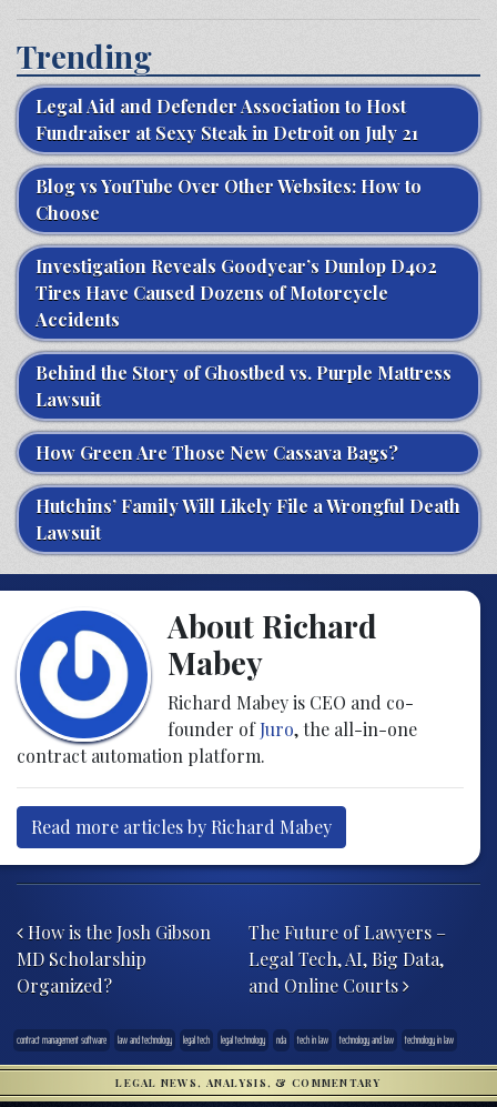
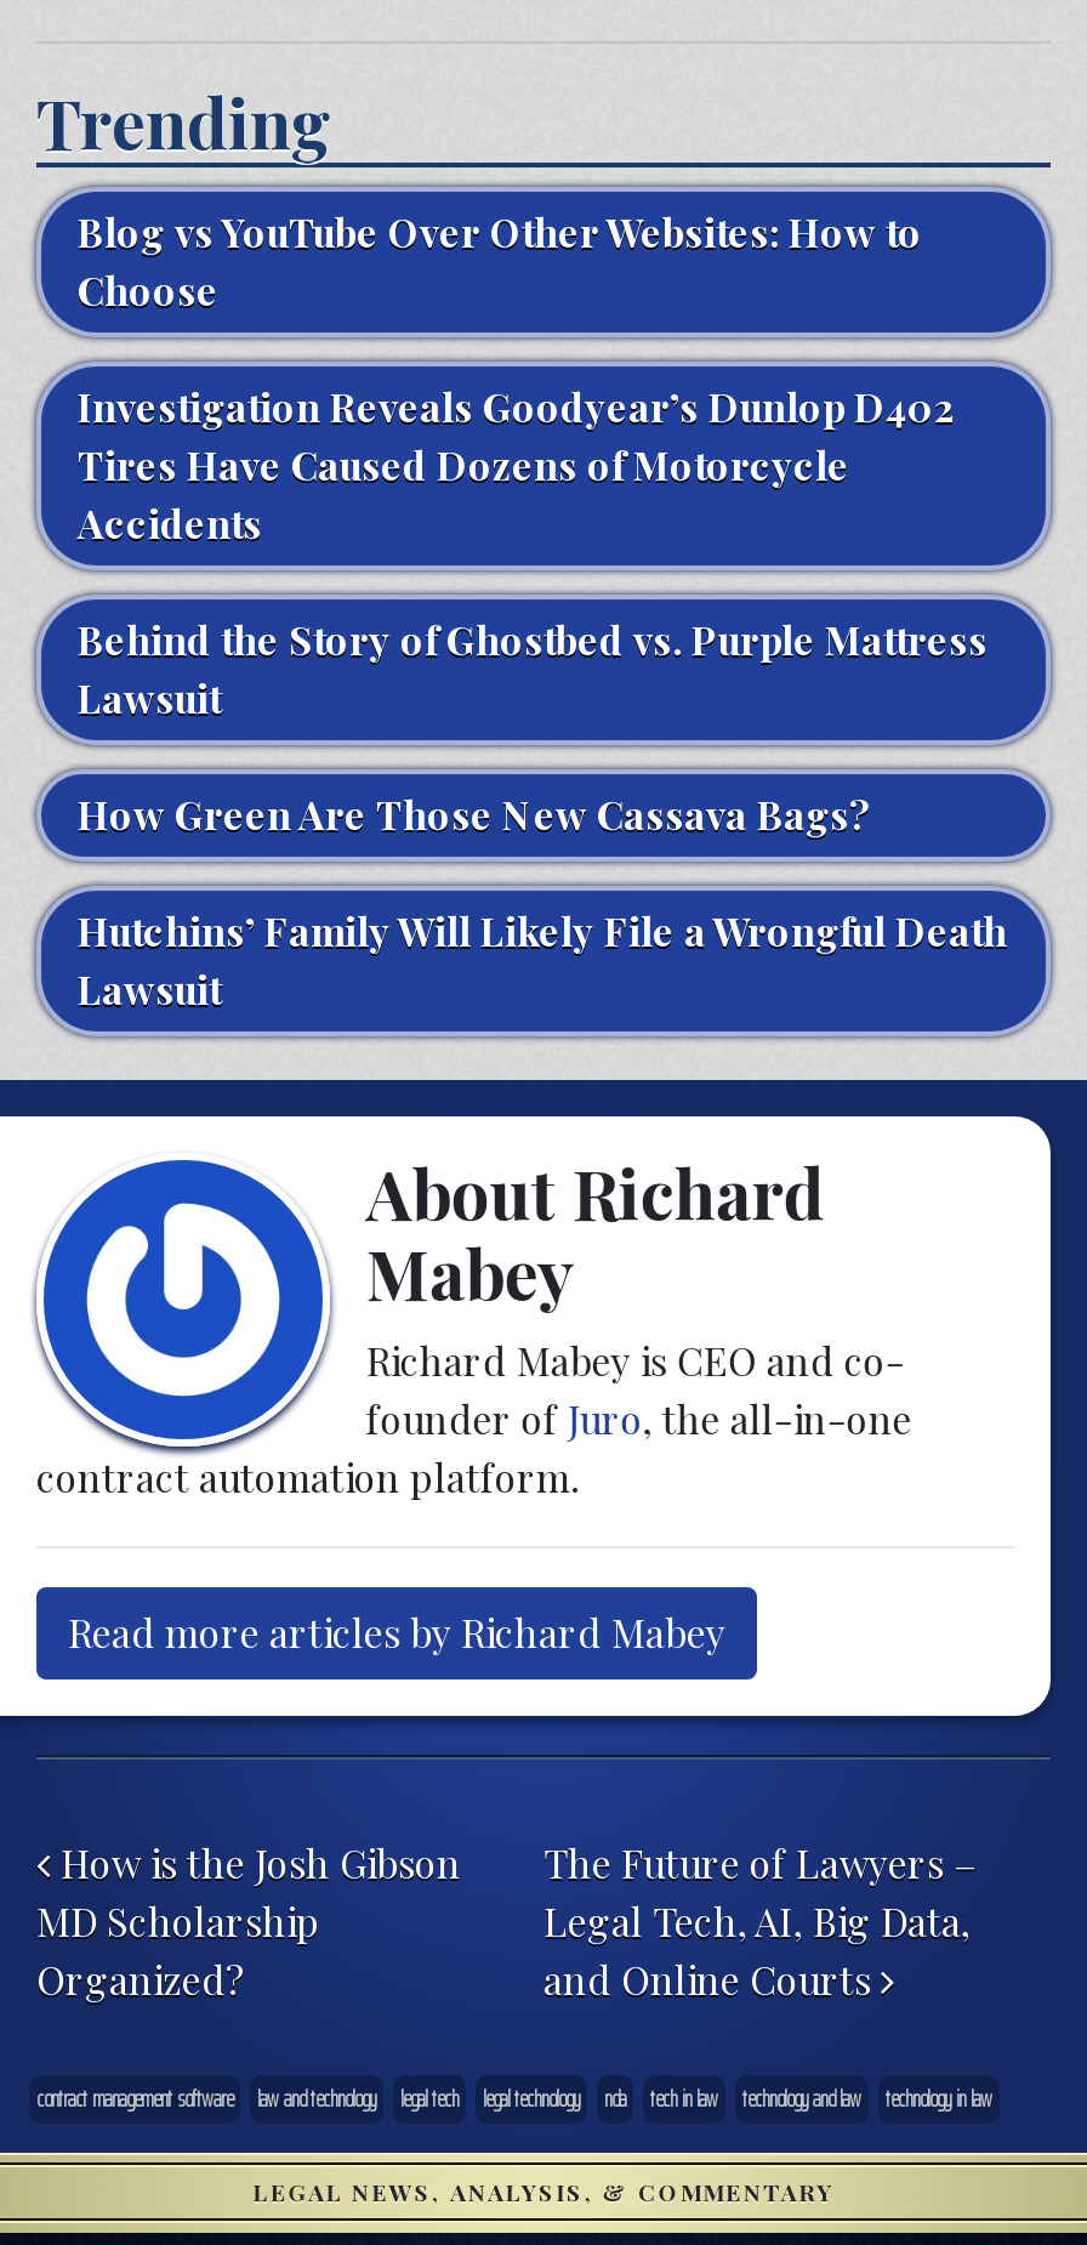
- Legal Aid and Defender Association to Host
- Fundraiser at Sexy Steak in Detroit on July 21
